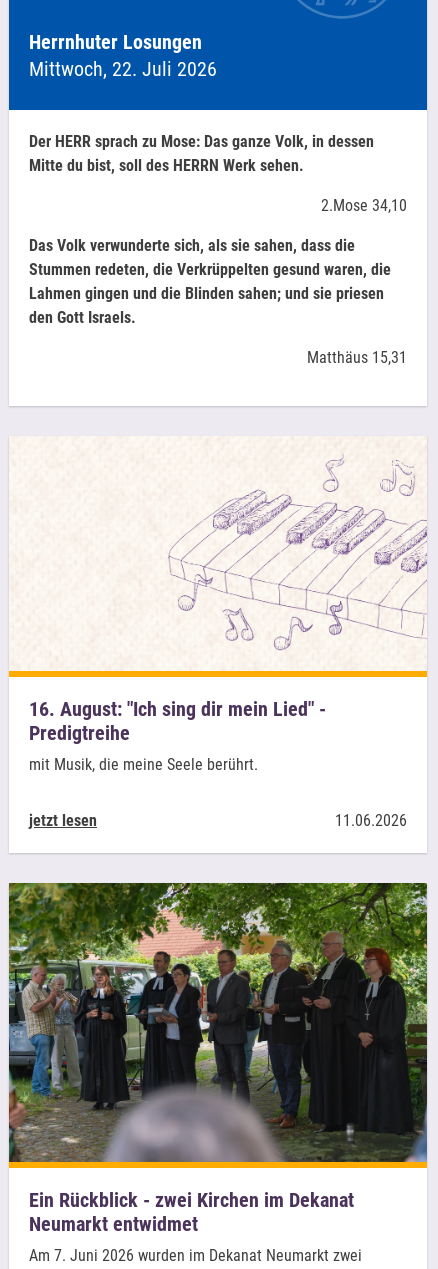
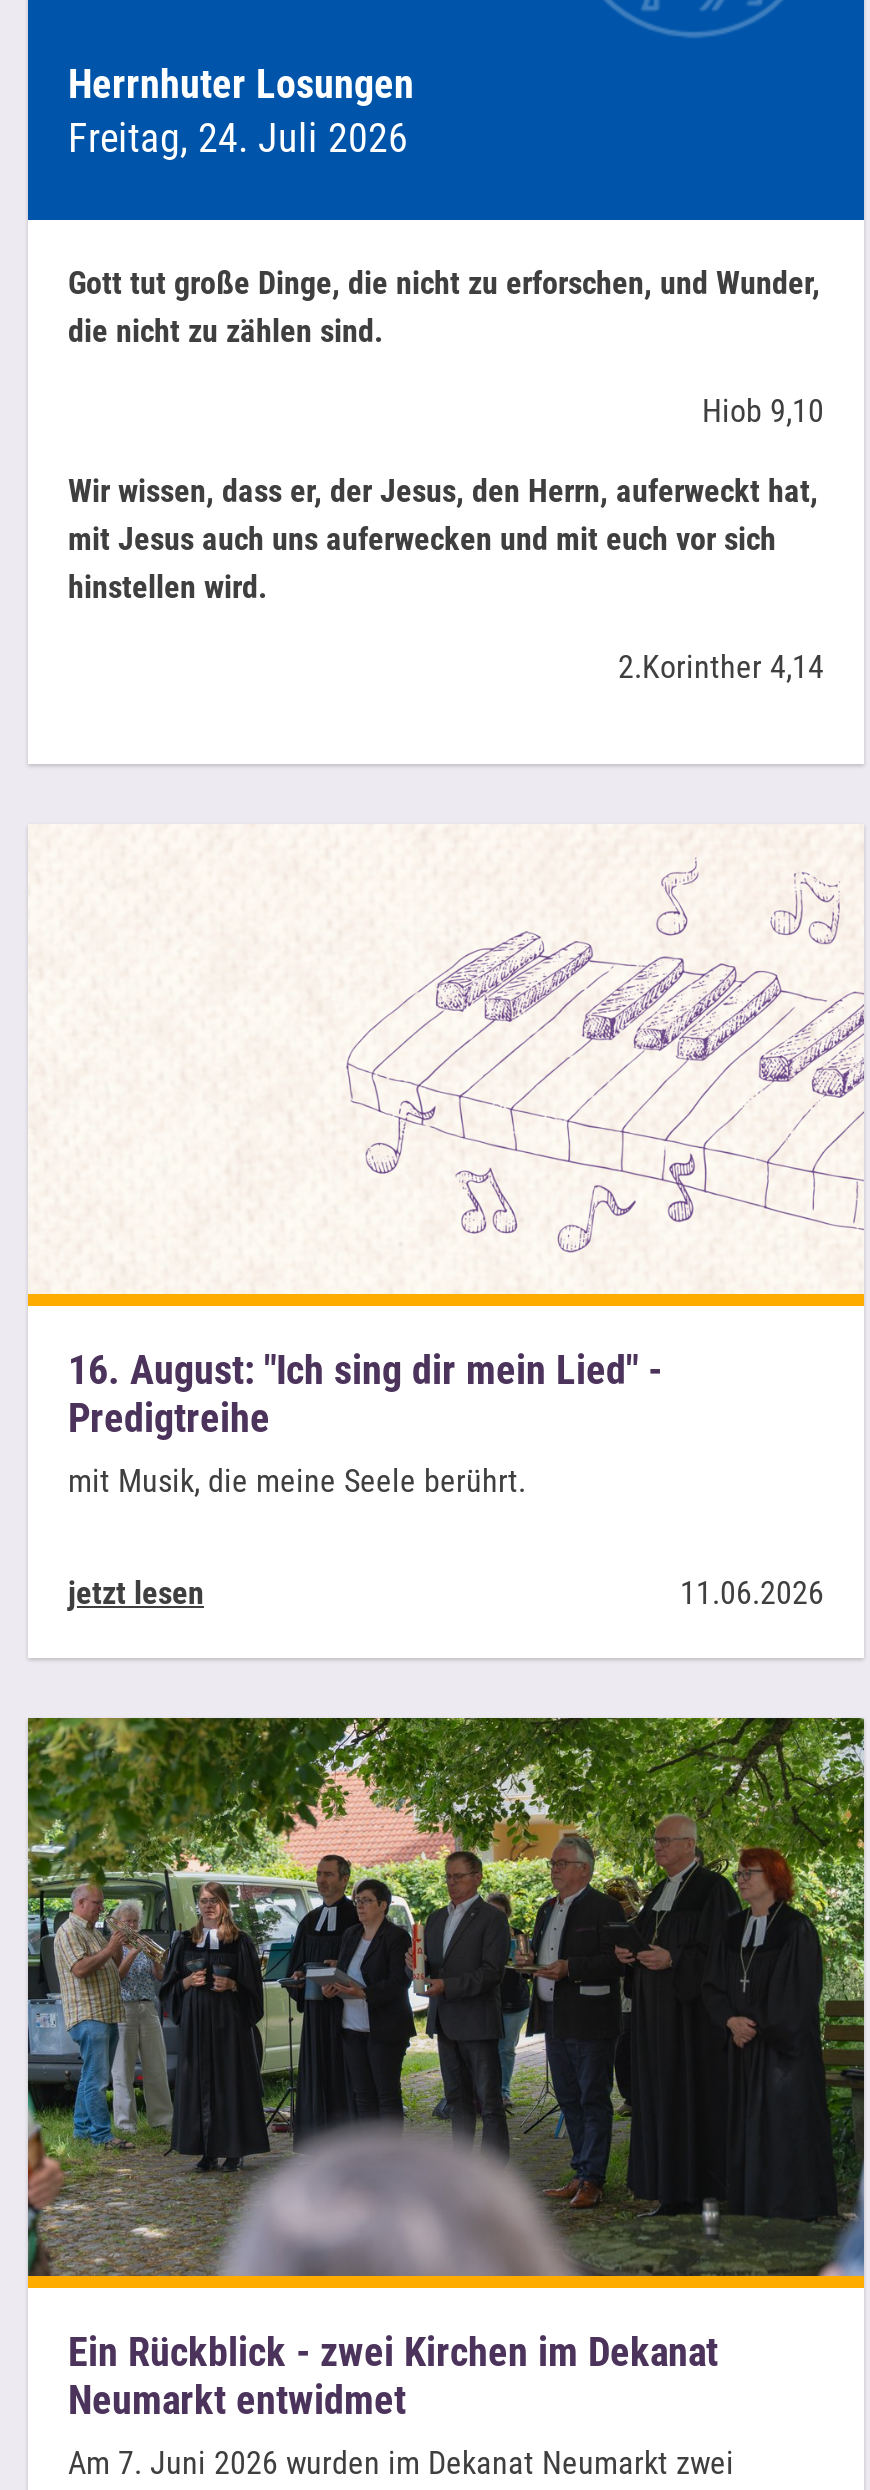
- Mittwoch, 22. Juli 2026
+ Freitag, 24. Juli 2026

- Der HERR sprach zu Mose: Das ganze Volk, in dessen
- Mitte du bist, soll des HERRN Werk sehen.
+ Gott tut große Dinge, die nicht zu erforschen, und Wunder,
+ die nicht zu zählen sind.

- 2.Mose 34,10
+ Hiob 9,10

- Das Volk verwunderte sich, als sie sahen, dass die
- Stummen redeten, die Verkrüppelten gesund waren, die
- Lahmen gingen und die Blinden sahen; und sie priesen
- den Gott Israels.
+ Wir wissen, dass er, der Jesus, den Herrn, auferweckt hat,
+ mit Jesus auch uns auferwecken und mit euch vor sich
+ hinstellen wird.

- Matthäus 15,31
+ 2.Korinther 4,14
